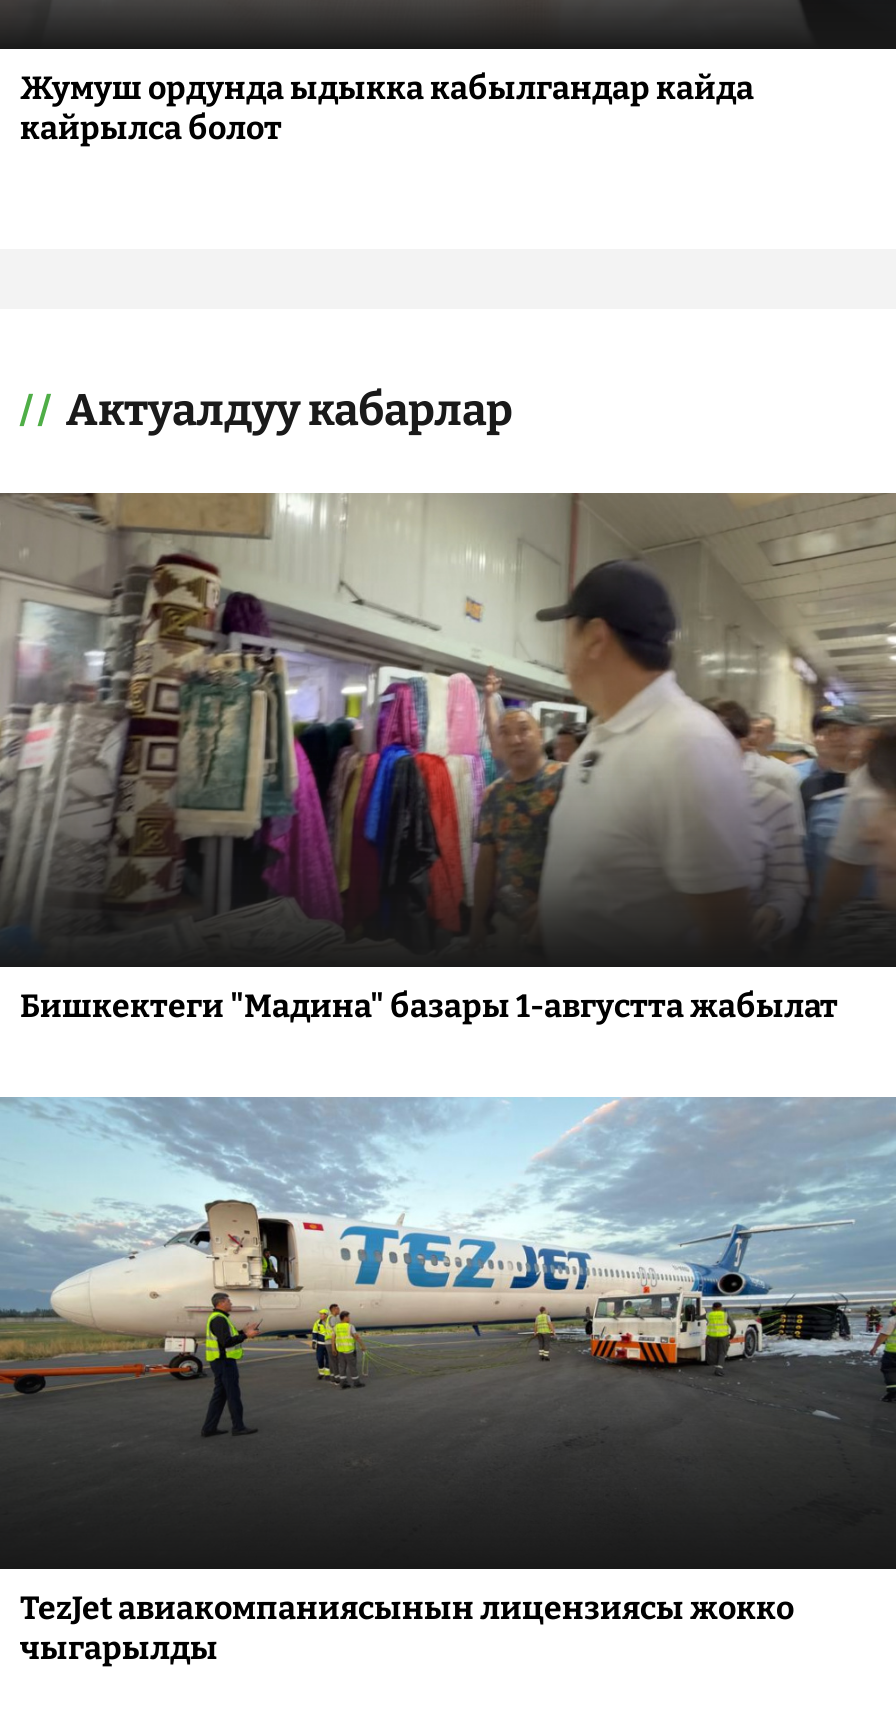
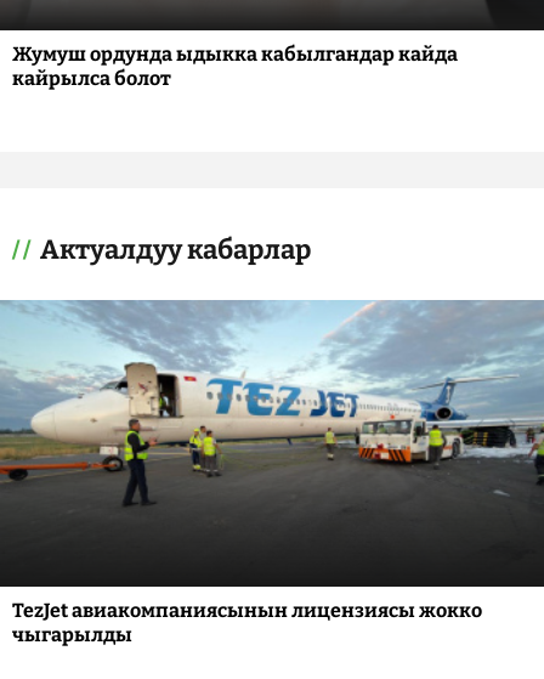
- [image]
- Бишкектеги "Мадина" базары 1-августта жабылат
